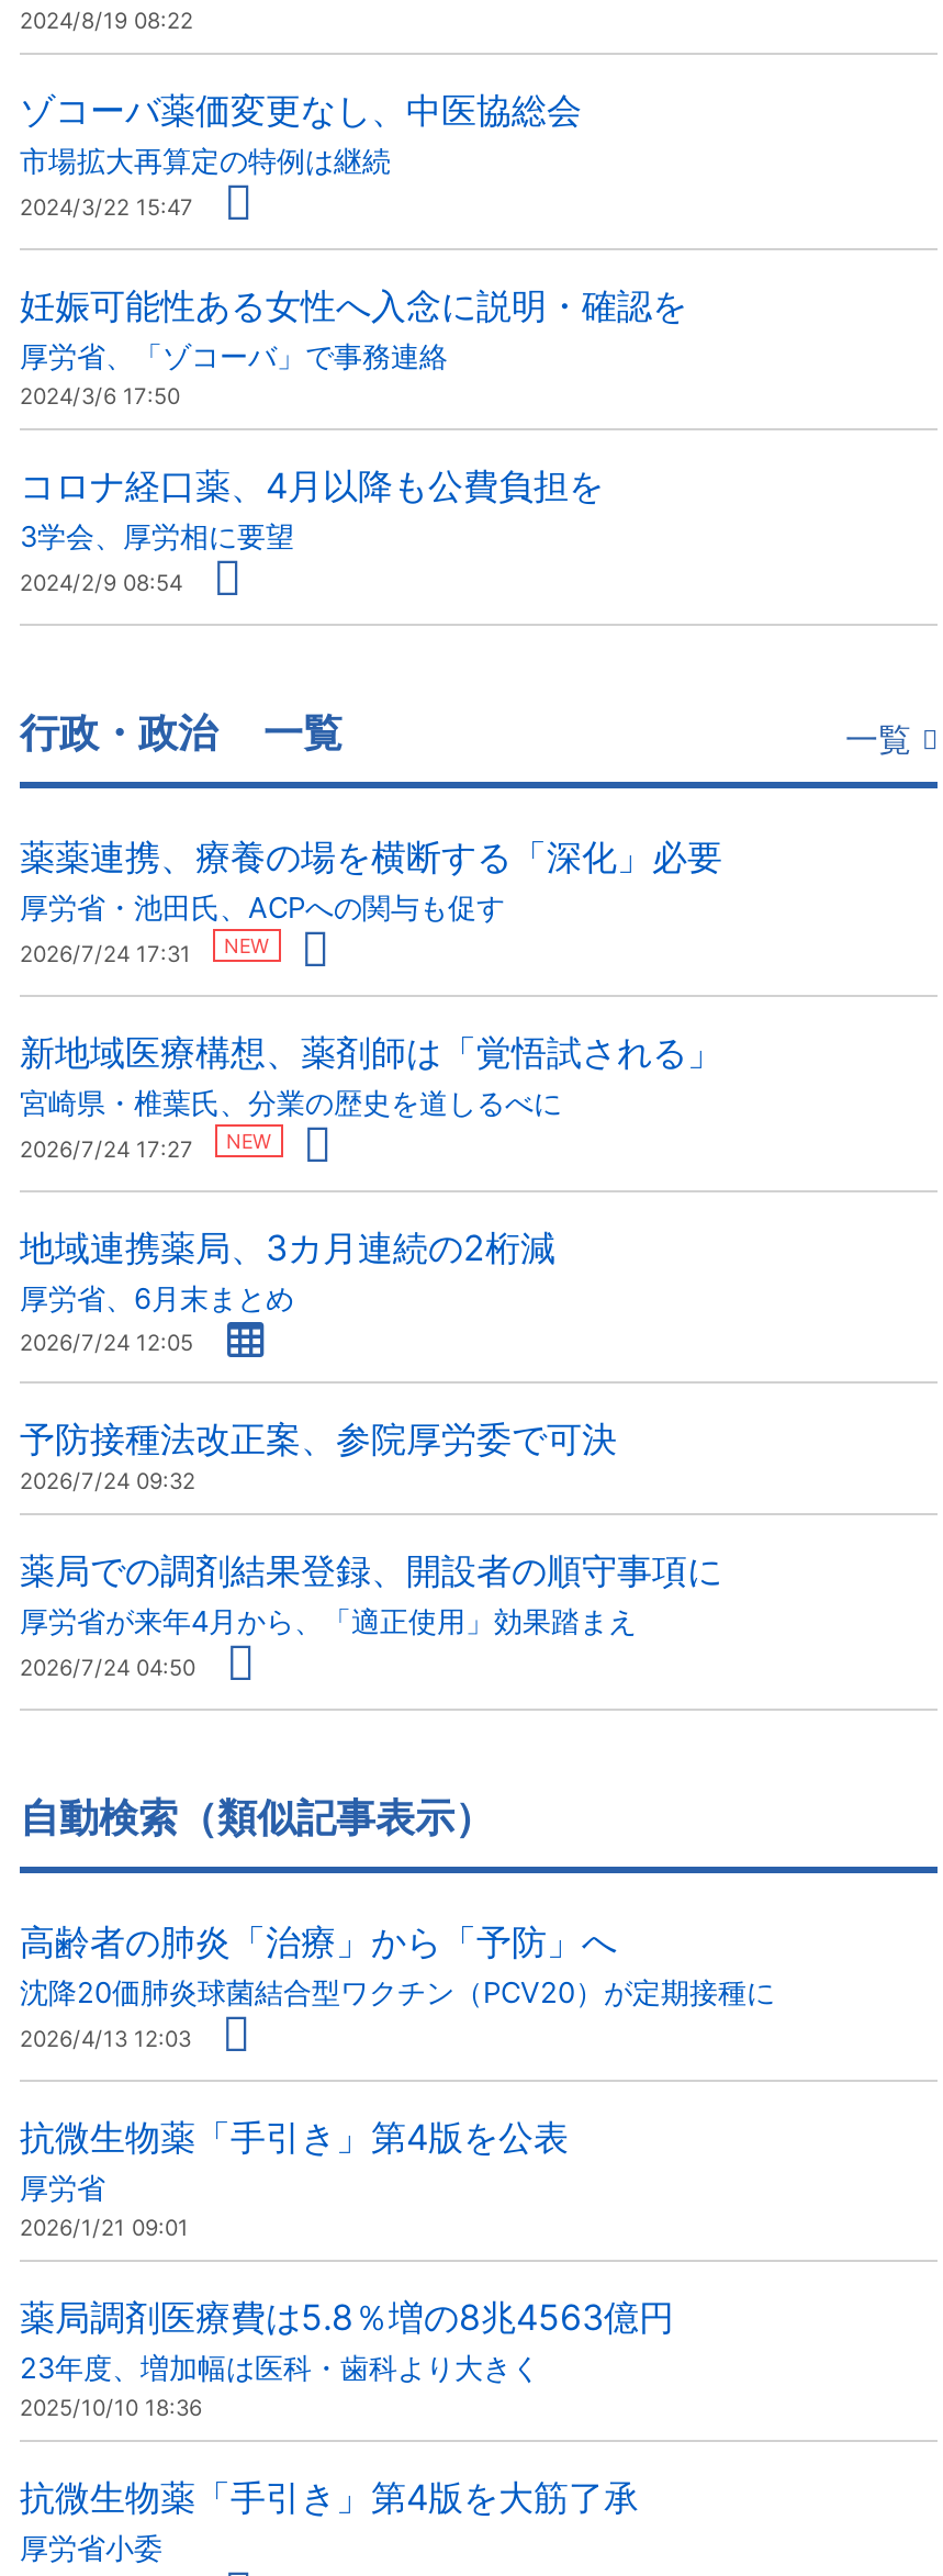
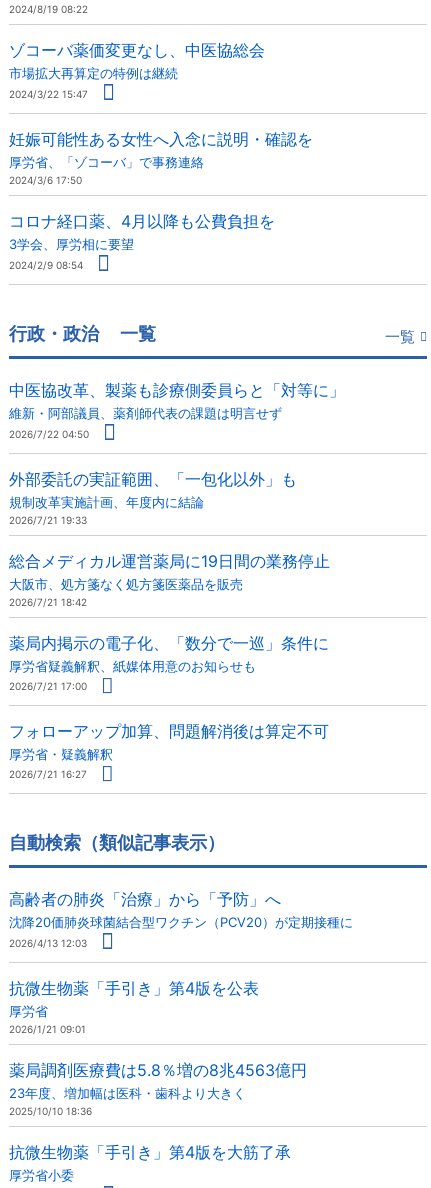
- 薬薬連携、療養の場を横断する「深化」必要
- 厚労省・池田氏、ACPへの関与も促す
- 2026/7/24 17:31
- NEW
+ 中医協改革、製薬も診療側委員らと「対等に」
+ 維新・阿部議員、薬剤師代表の課題は明言せず
+ 2026/7/22 04:50

- 新地域医療構想、薬剤師は「覚悟試される」
- 宮崎県・椎葉氏、分業の歴史を道しるべに
- 2026/7/24 17:27
- NEW
+ 外部委託の実証範囲、「一包化以外」も
+ 規制改革実施計画、年度内に結論
+ 2026/7/21 19:33

- 地域連携薬局、3カ月連続の2桁減
- 厚労省、6月末まとめ
- 2026/7/24 12:05
+ 総合メディカル運営薬局に19日間の業務停止
+ 大阪市、処方箋なく処方箋医薬品を販売
+ 2026/7/21 18:42

- 予防接種法改正案、参院厚労委で可決
- 2026/7/24 09:32
+ 薬局内掲示の電子化、「数分で一巡」条件に
+ 厚労省疑義解釈、紙媒体用意のお知らせも
+ 2026/7/21 17:00

- 薬局での調剤結果登録、開設者の順守事項に
- 厚労省が来年4月から、「適正使用」効果踏まえ
- 2026/7/24 04:50
+ フォローアップ加算、問題解消後は算定不可
+ 厚労省・疑義解釈
+ 2026/7/21 16:27
